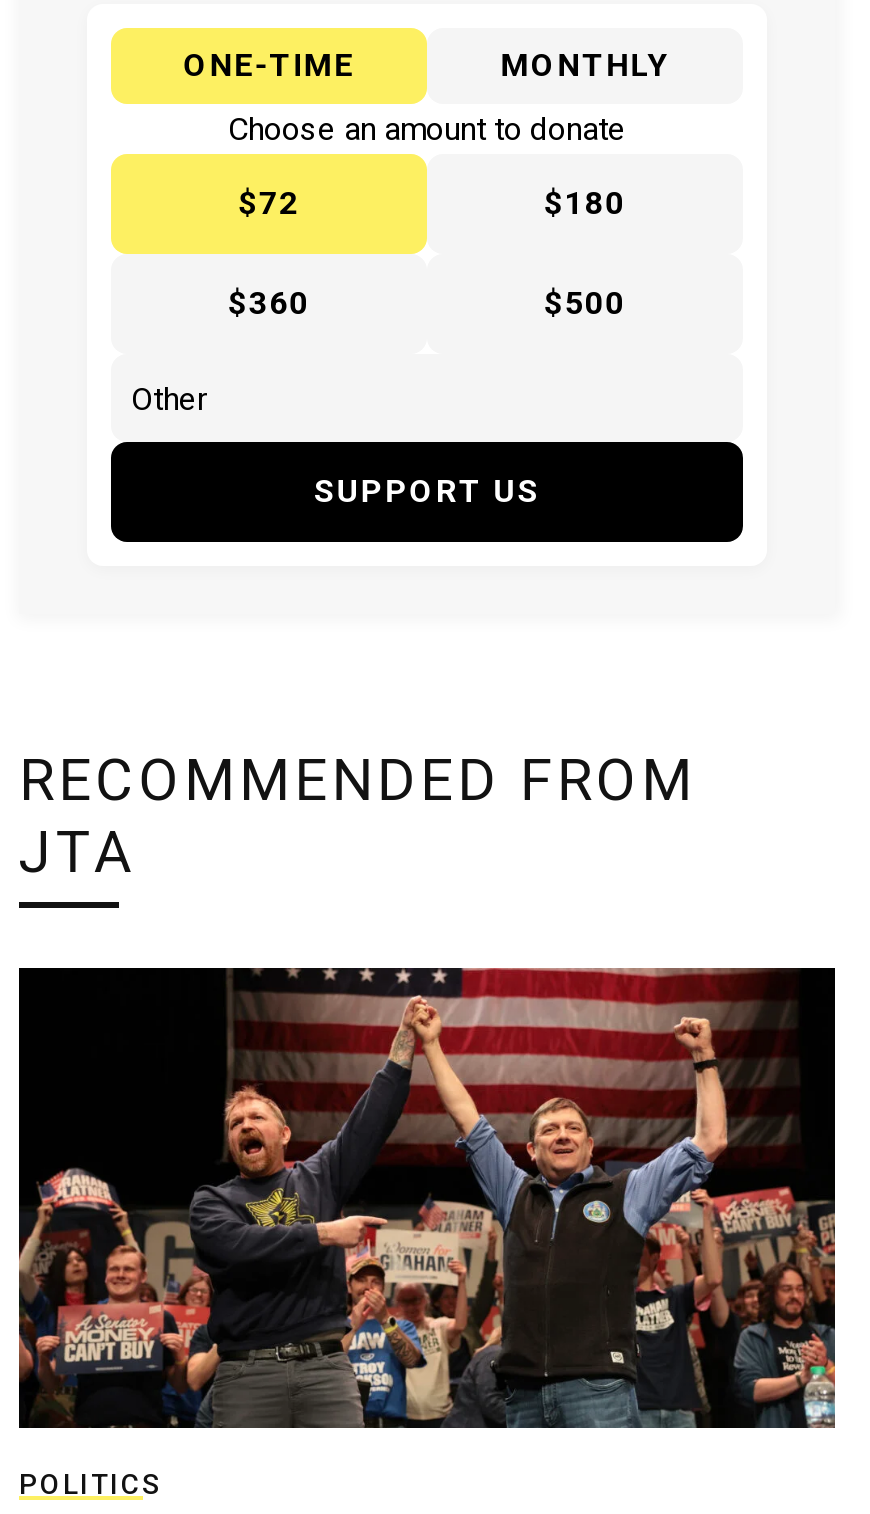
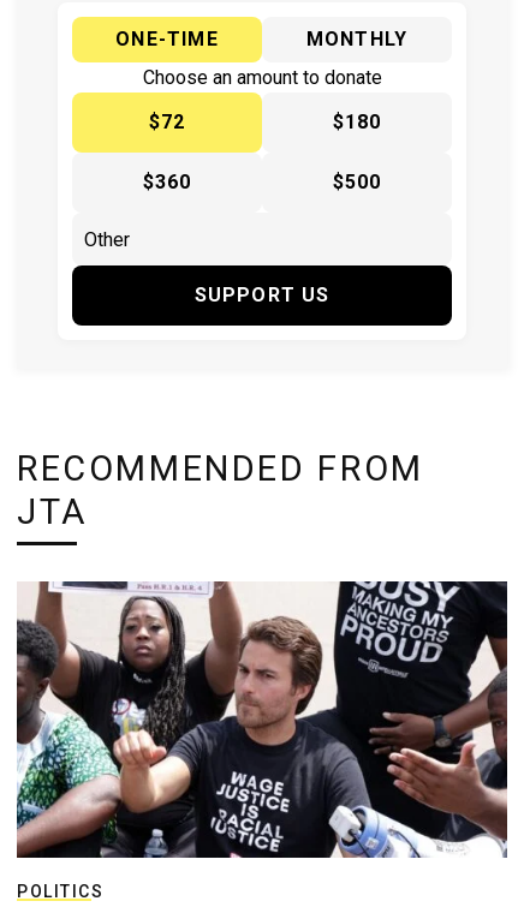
- [image]
+ [image]
